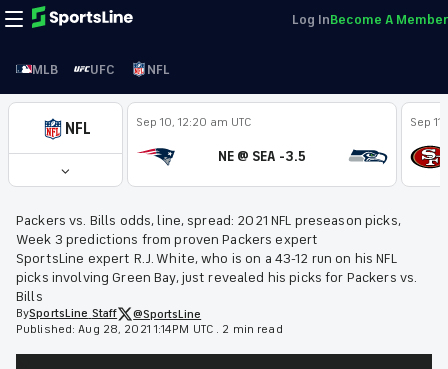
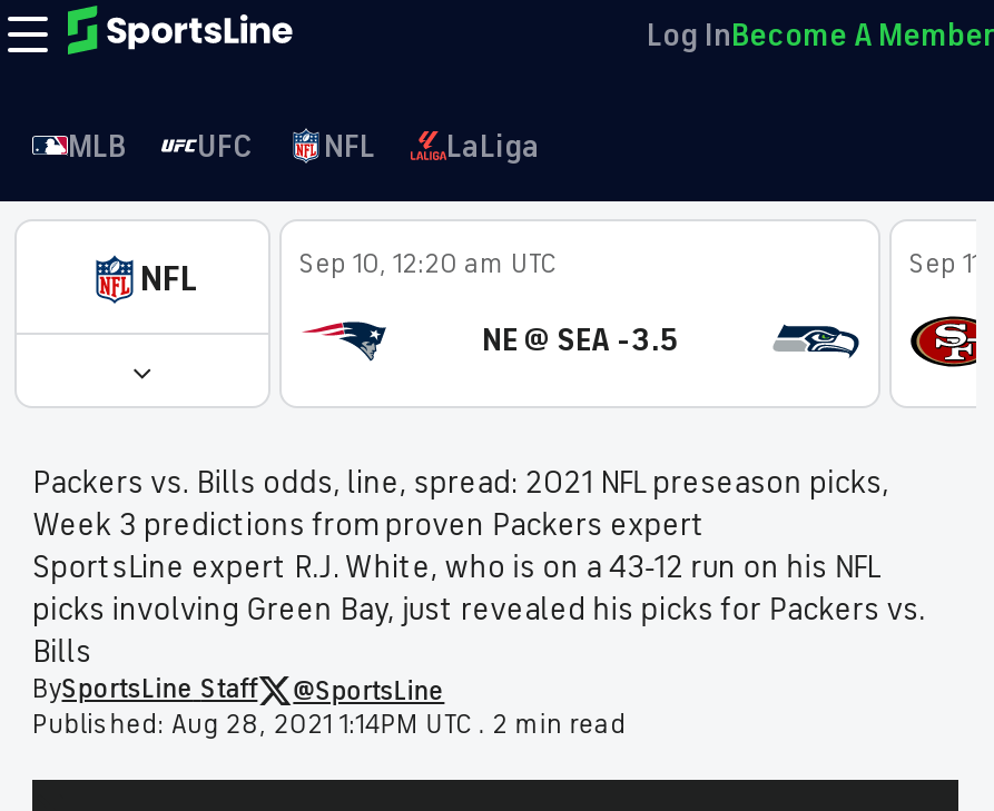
+ LaLiga
